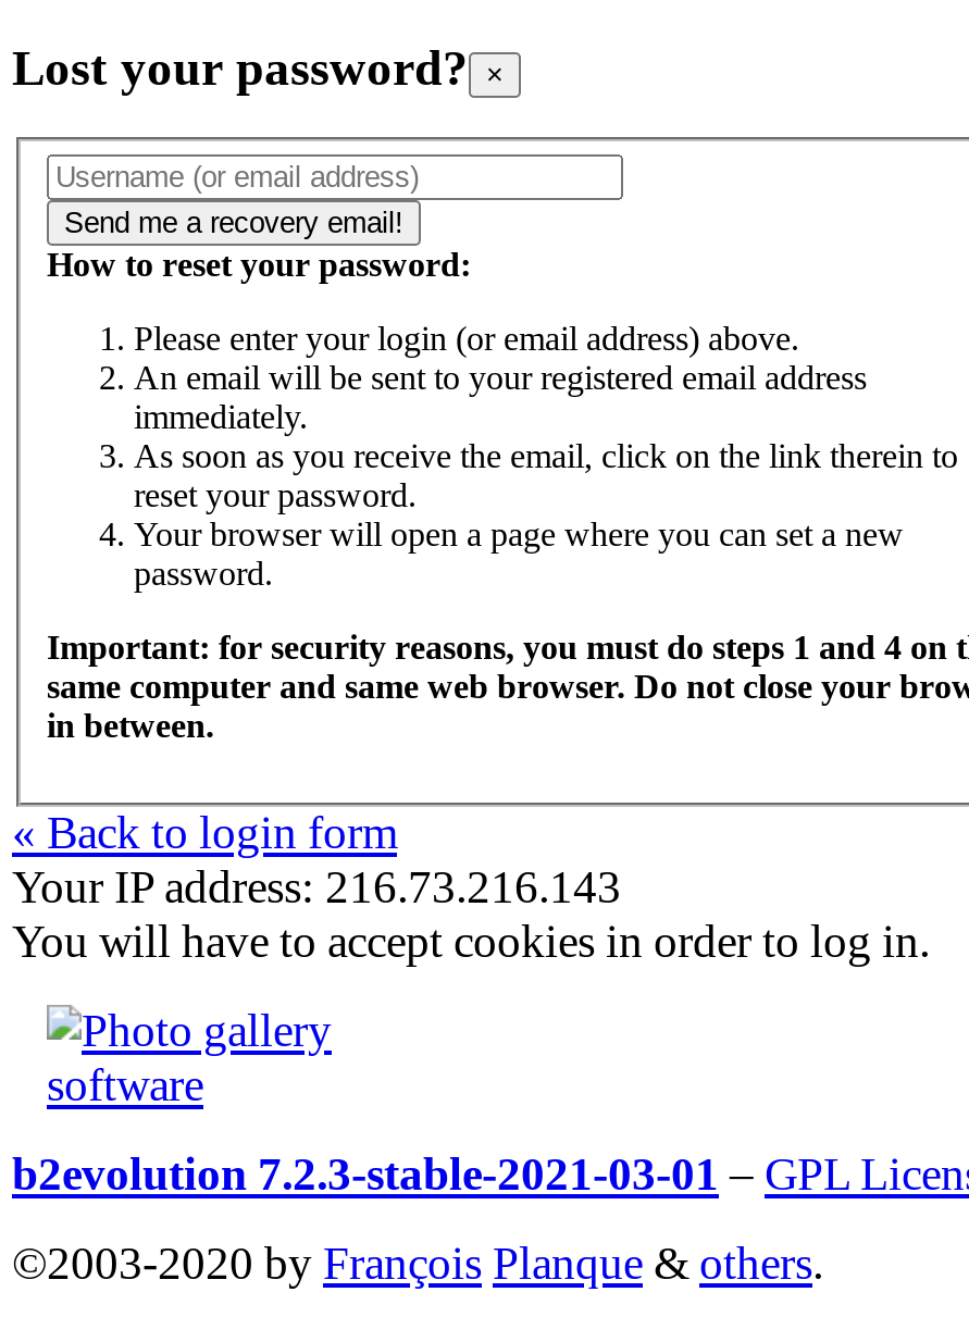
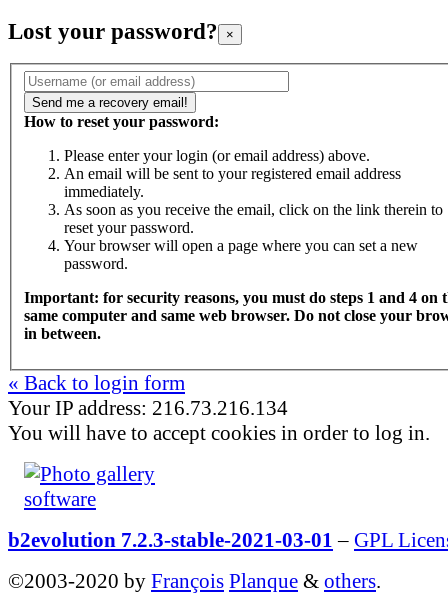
- Your IP address: 216.73.216.143
+ Your IP address: 216.73.216.134
